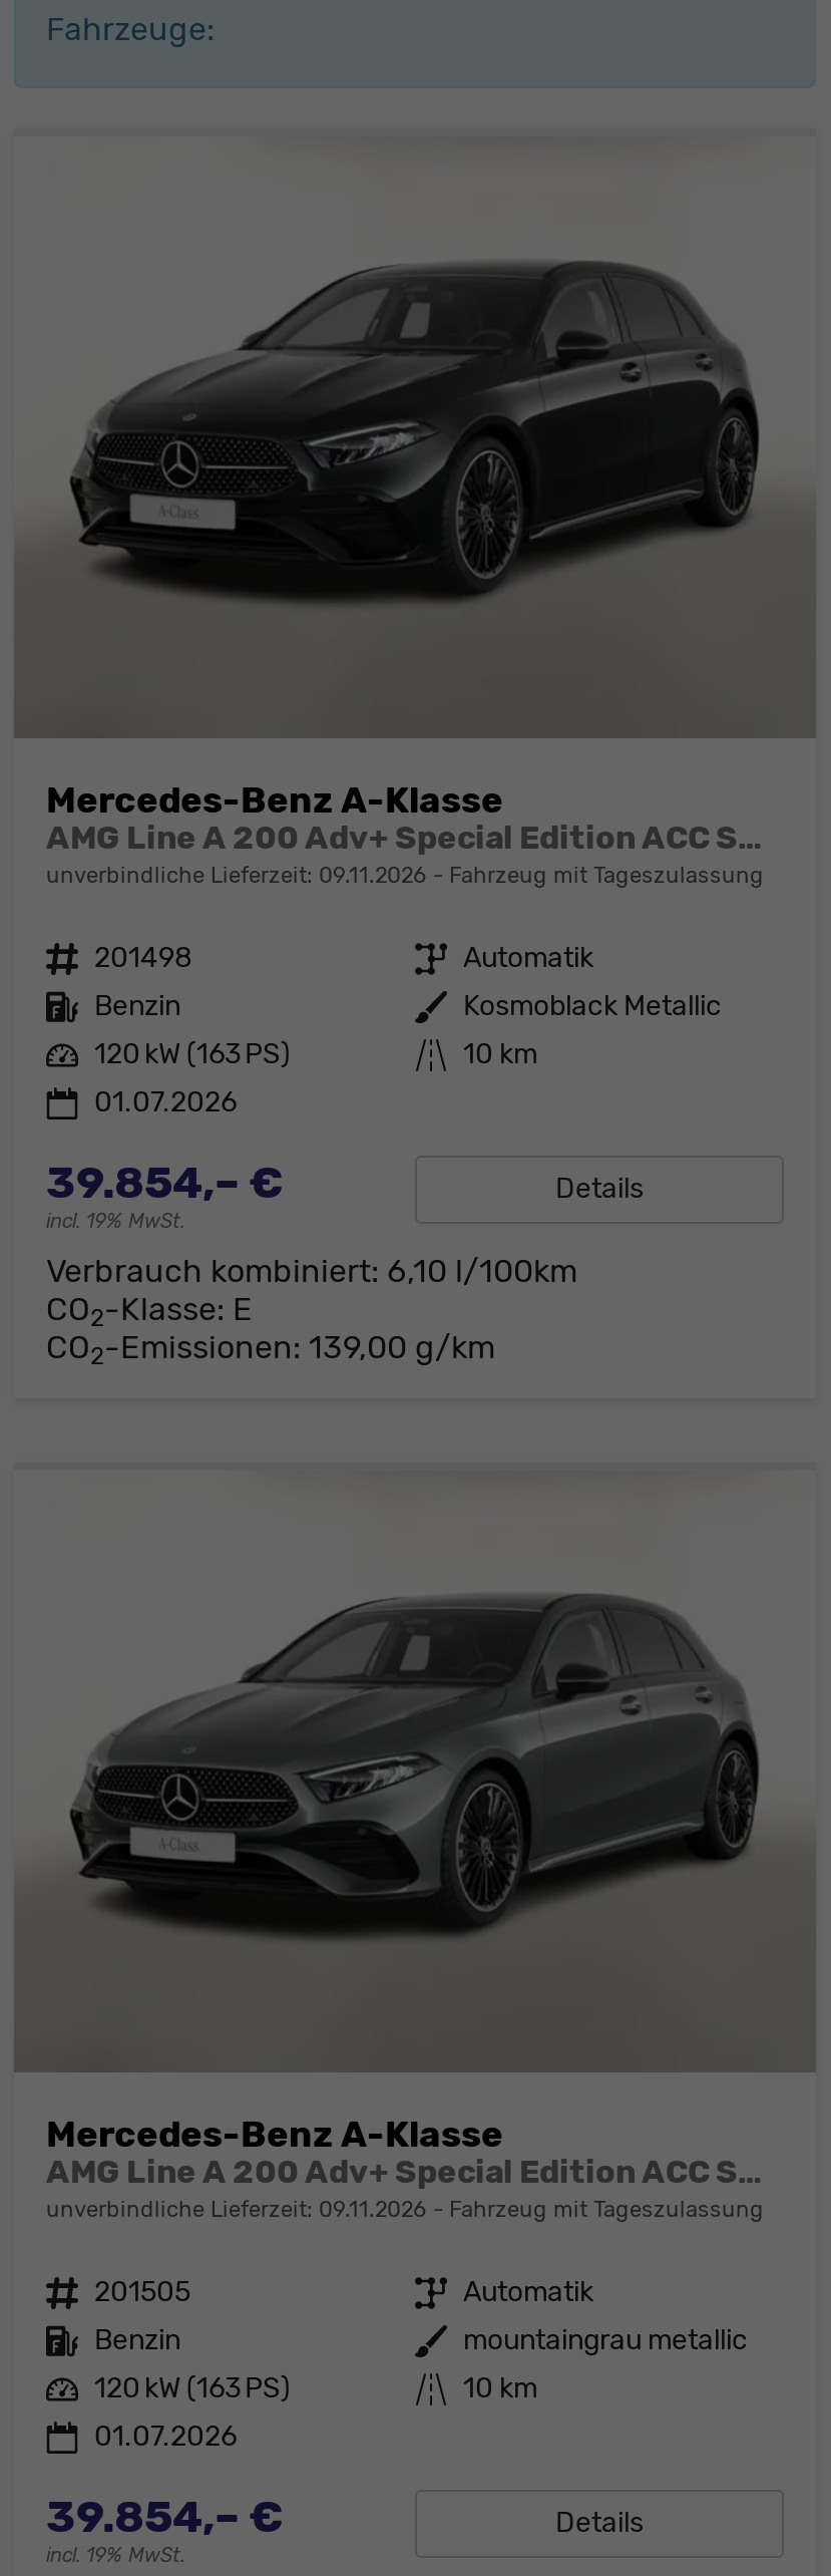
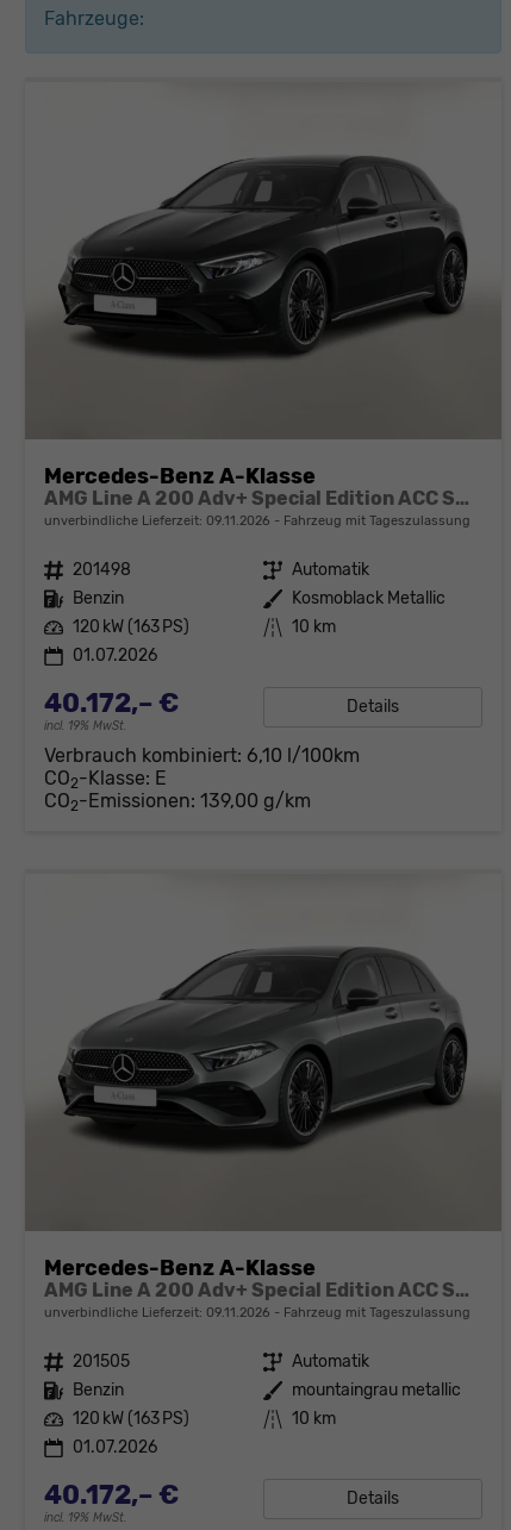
- 39.854,– €
+ 40.172,– €

- 39.854,– €
+ 40.172,– €
